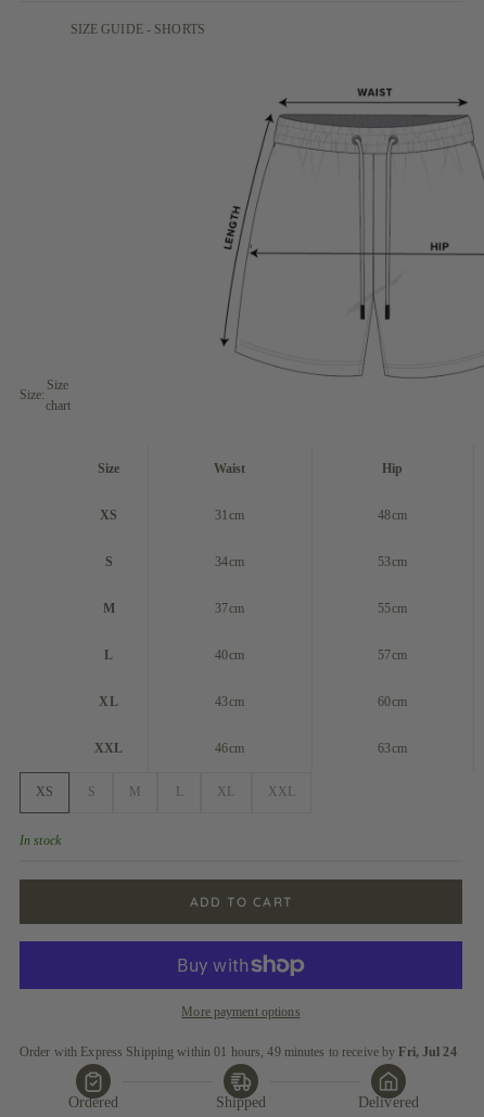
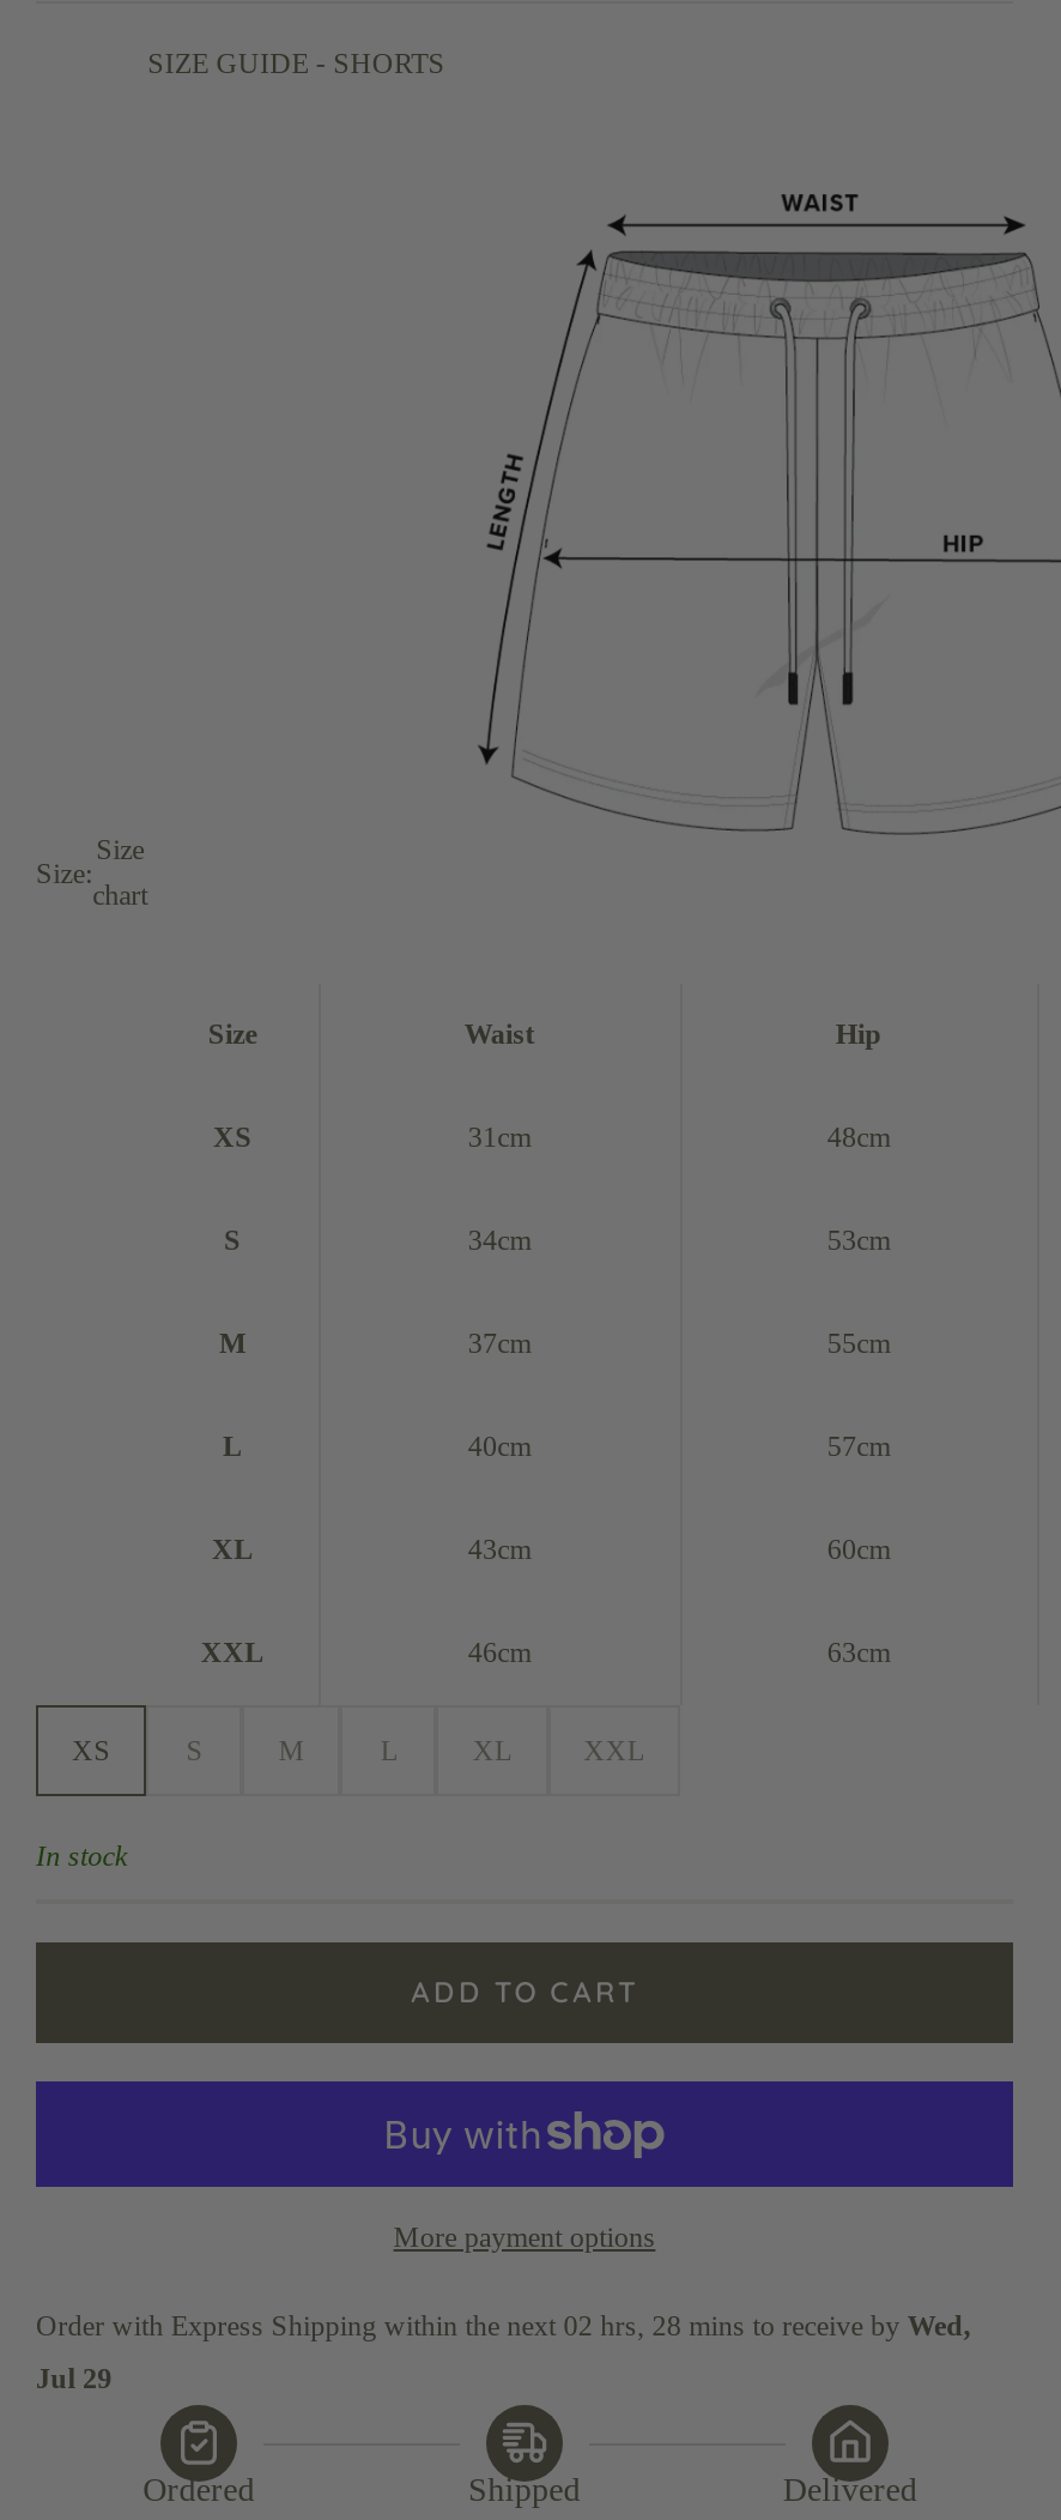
- Order with Express Shipping within 01 hours, 49 minutes to receive by Fri, Jul 24
+ Order with Express Shipping within the next 02 hrs, 28 mins to receive by Wed,
+ Jul 29
